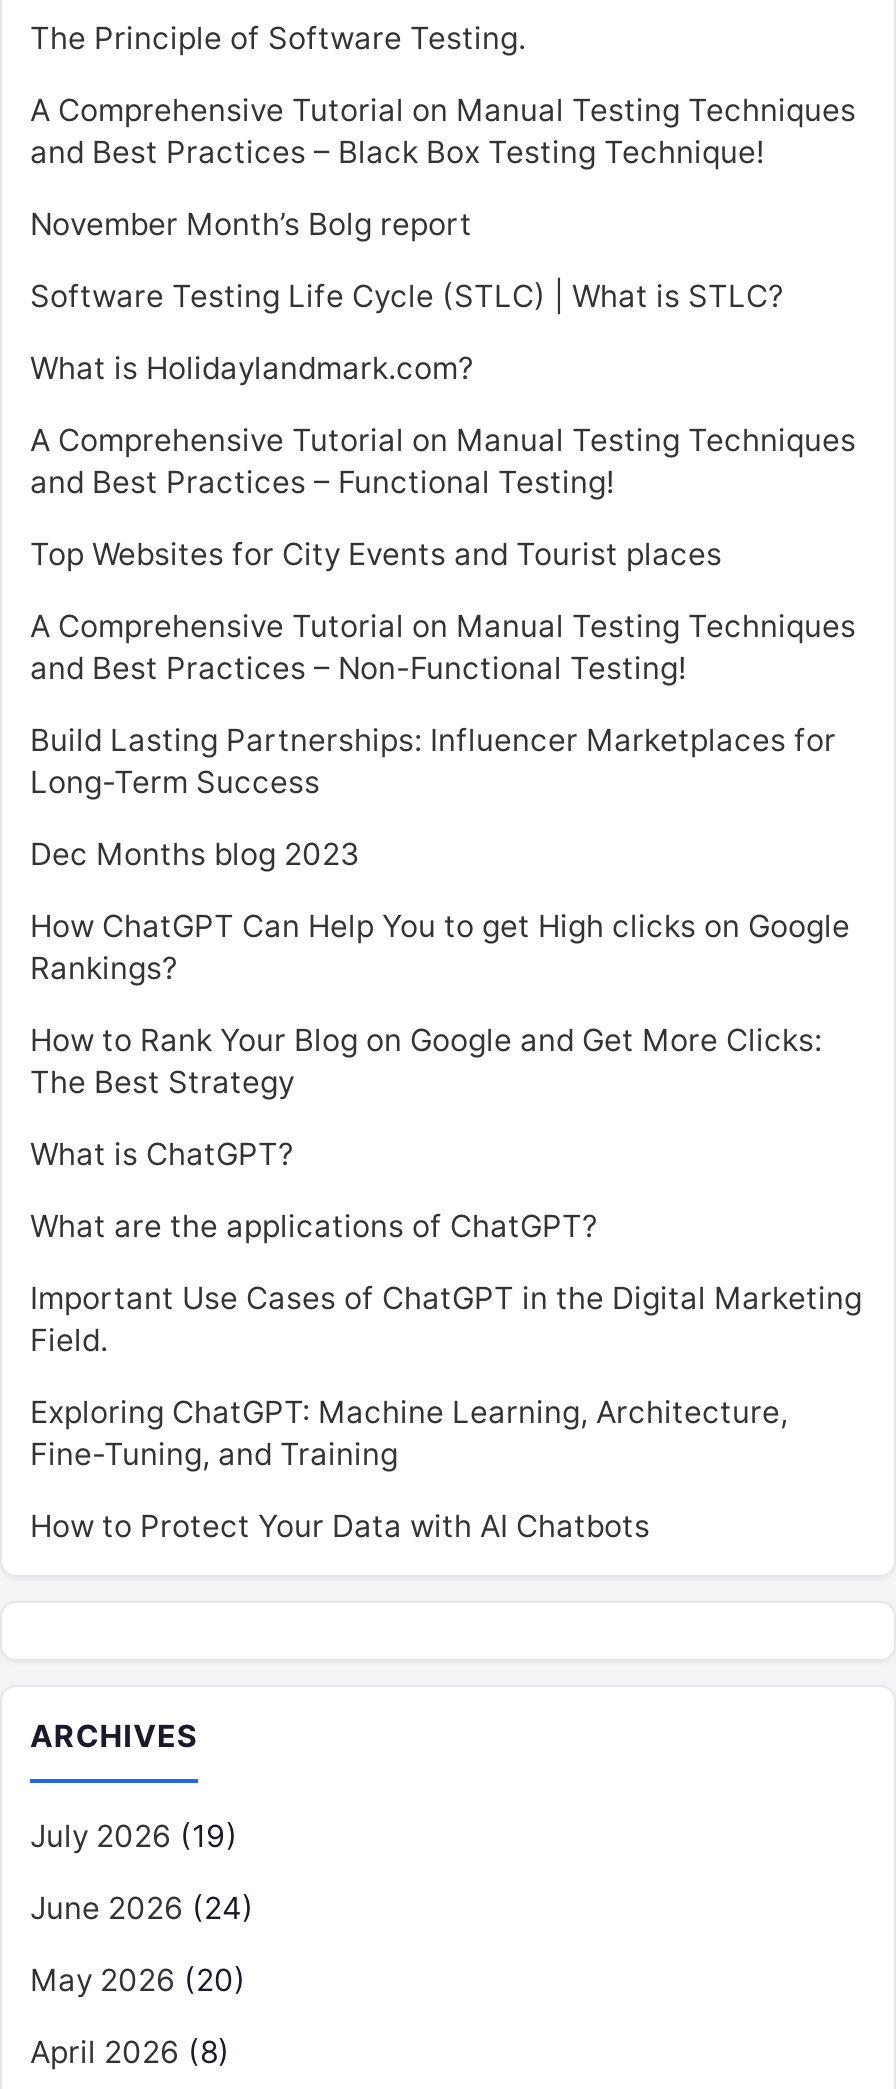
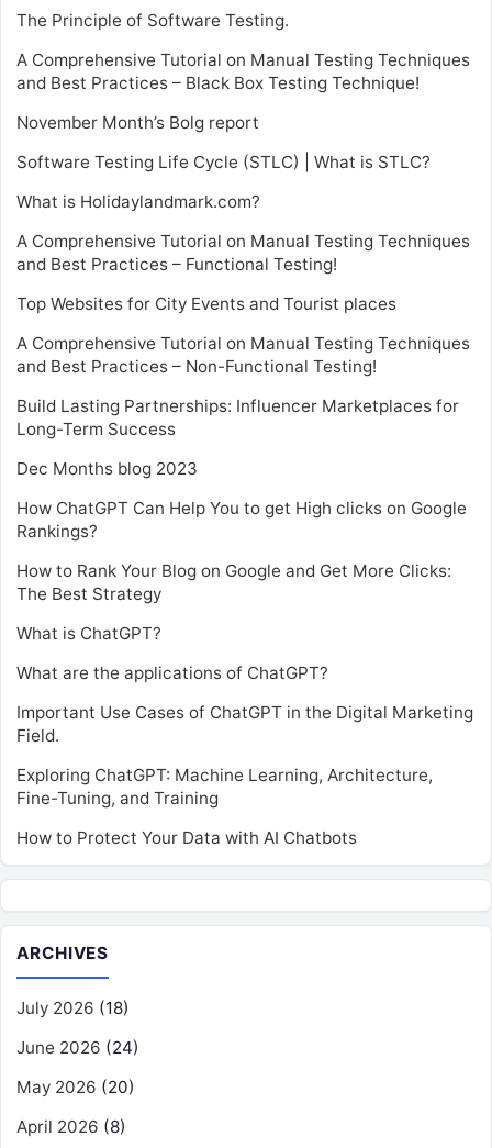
- July 2026 (19)
+ July 2026 (18)
